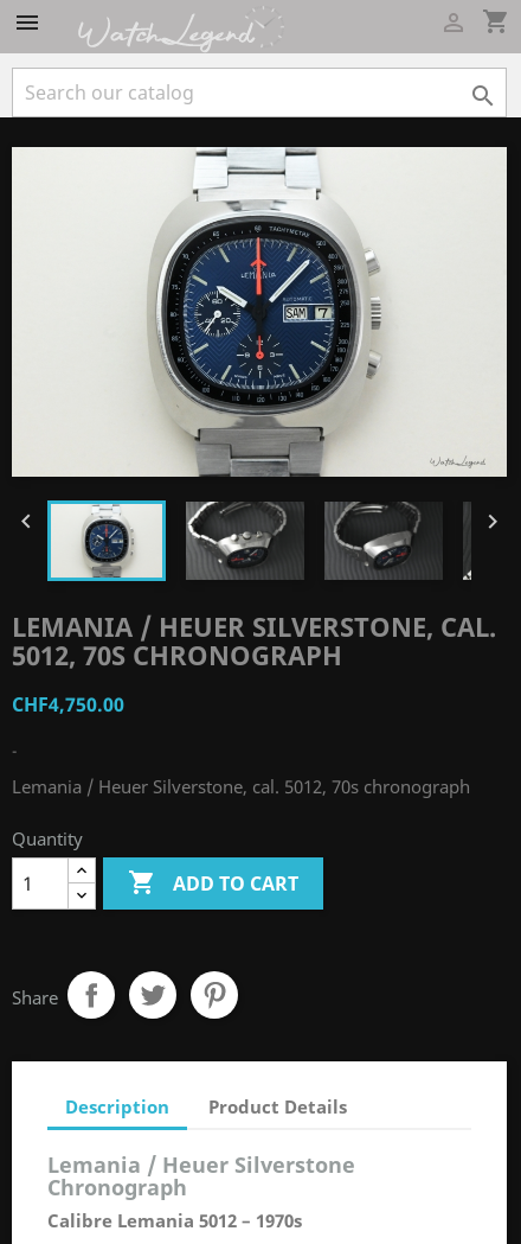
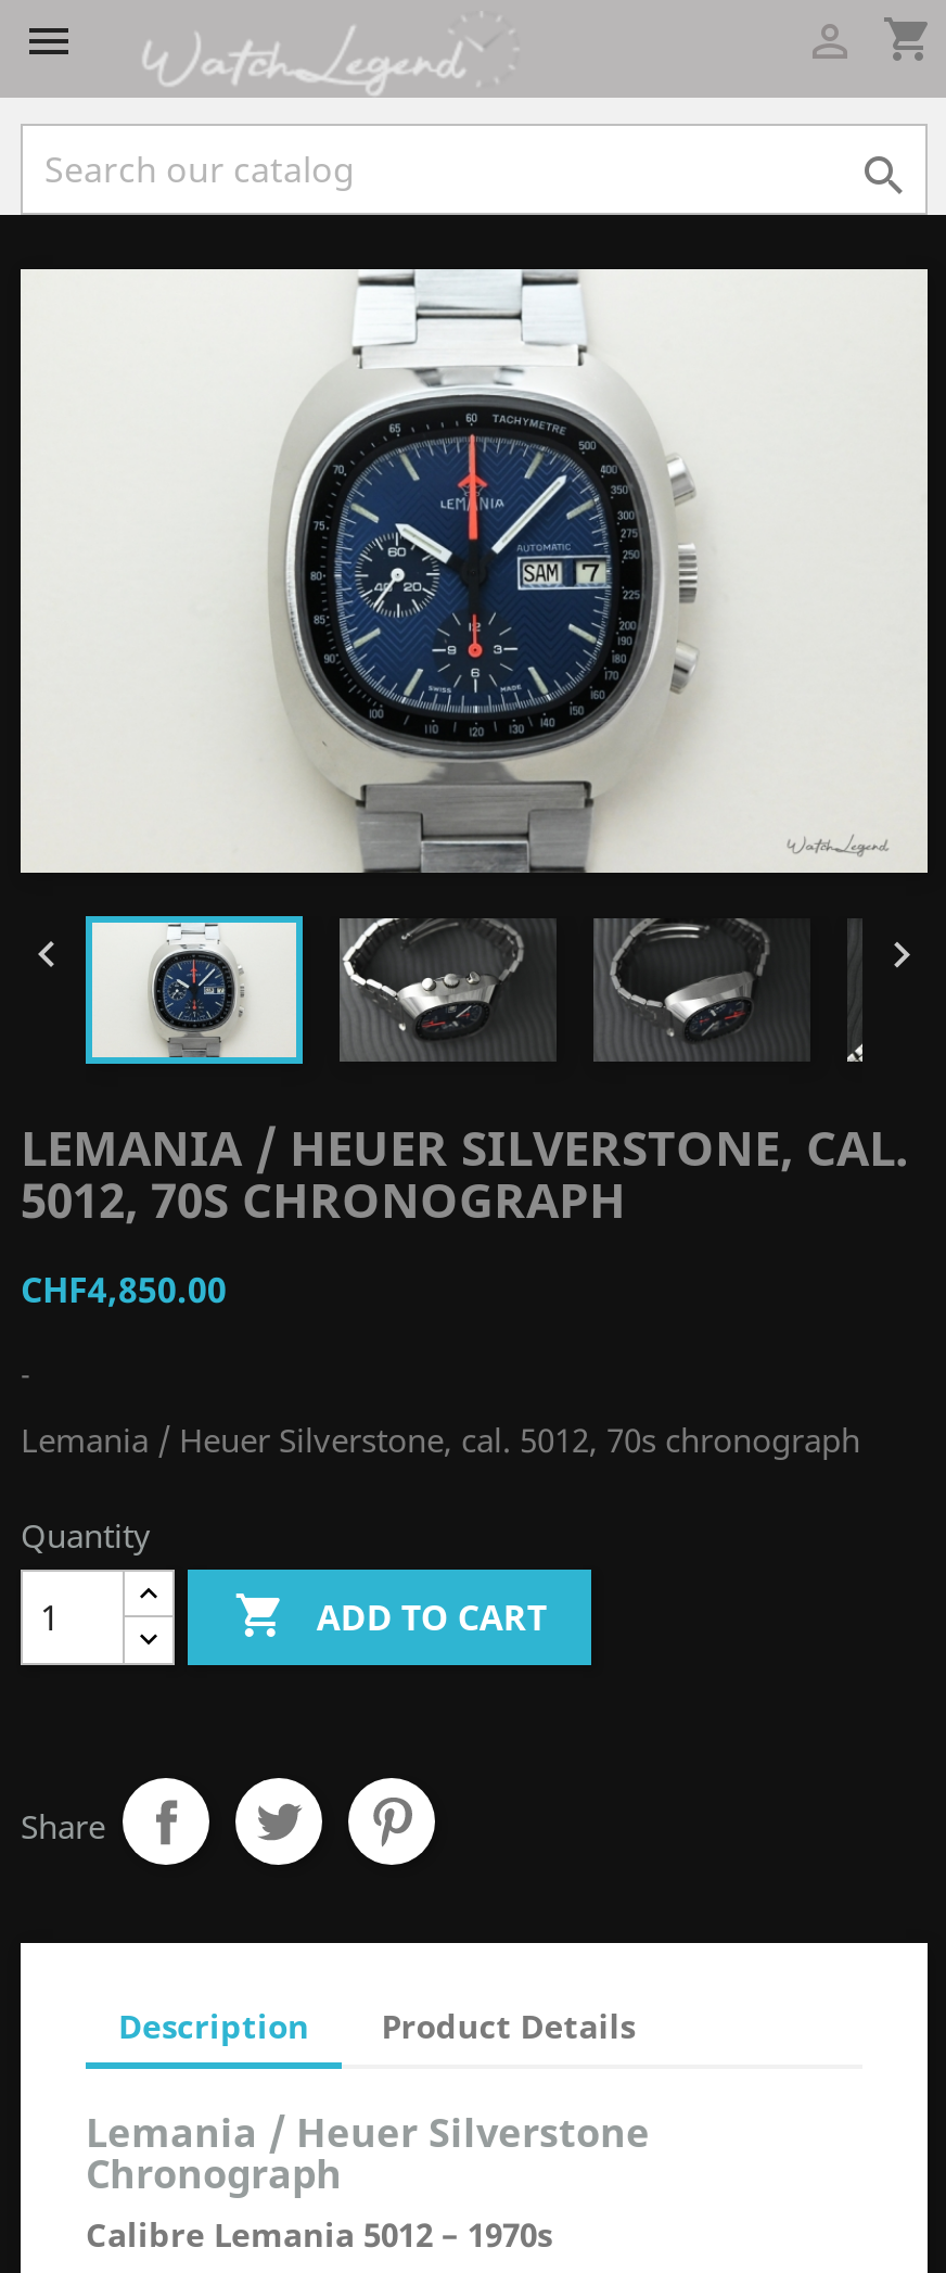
- CHF4,750.00
+ CHF4,850.00
